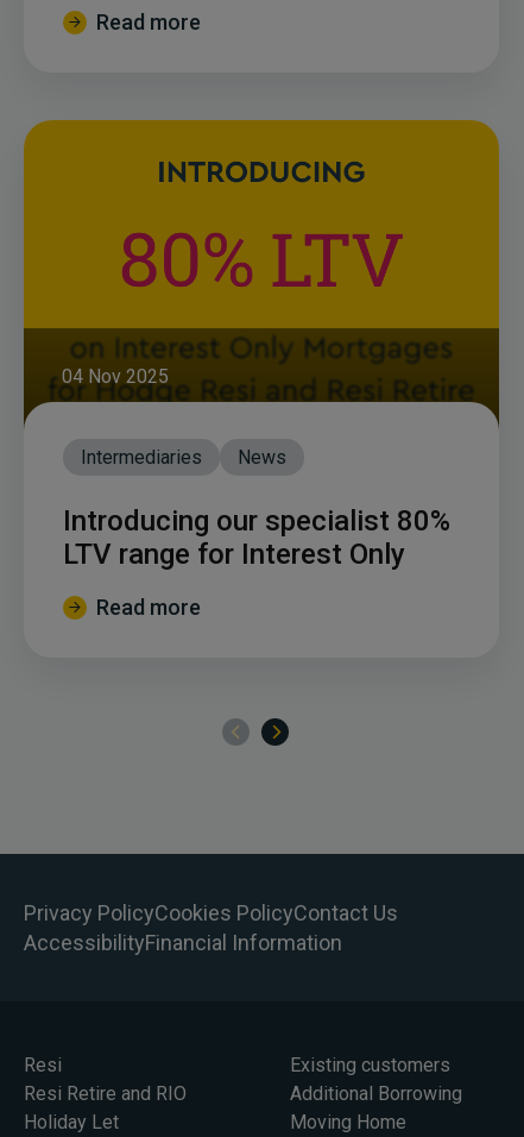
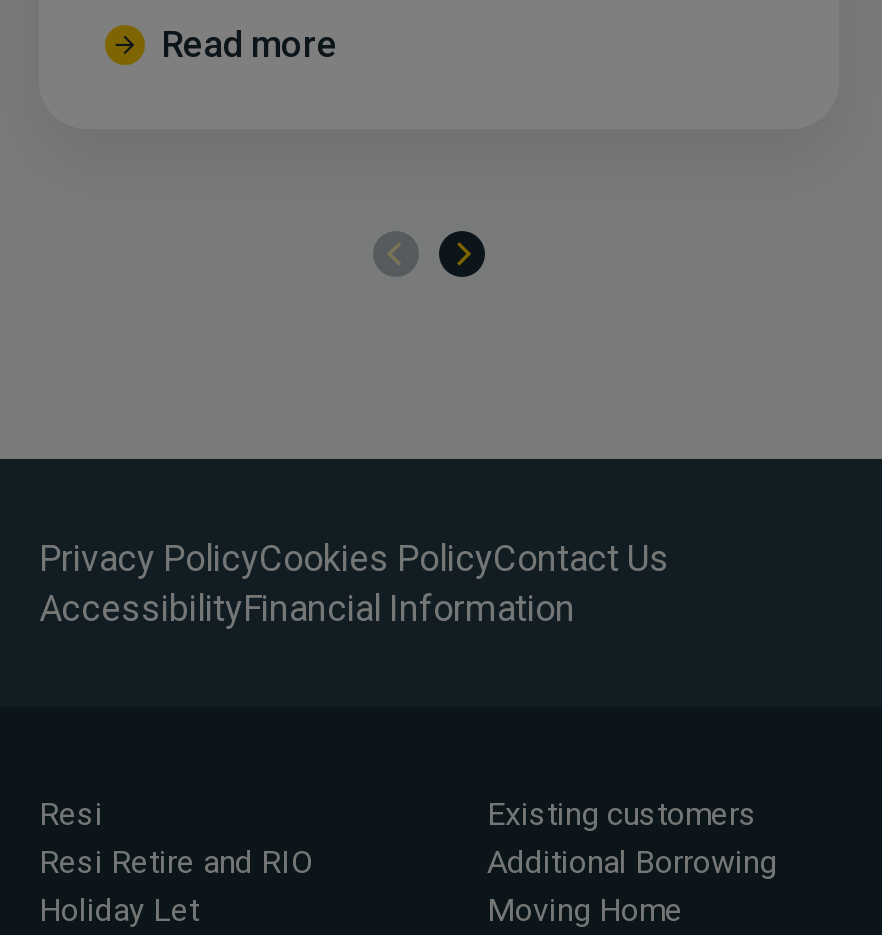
- [image]
- 04 Nov 2025

- Intermediaries
- News
- Introducing our specialist 80%
- LTV range for Interest Only
- Read more
